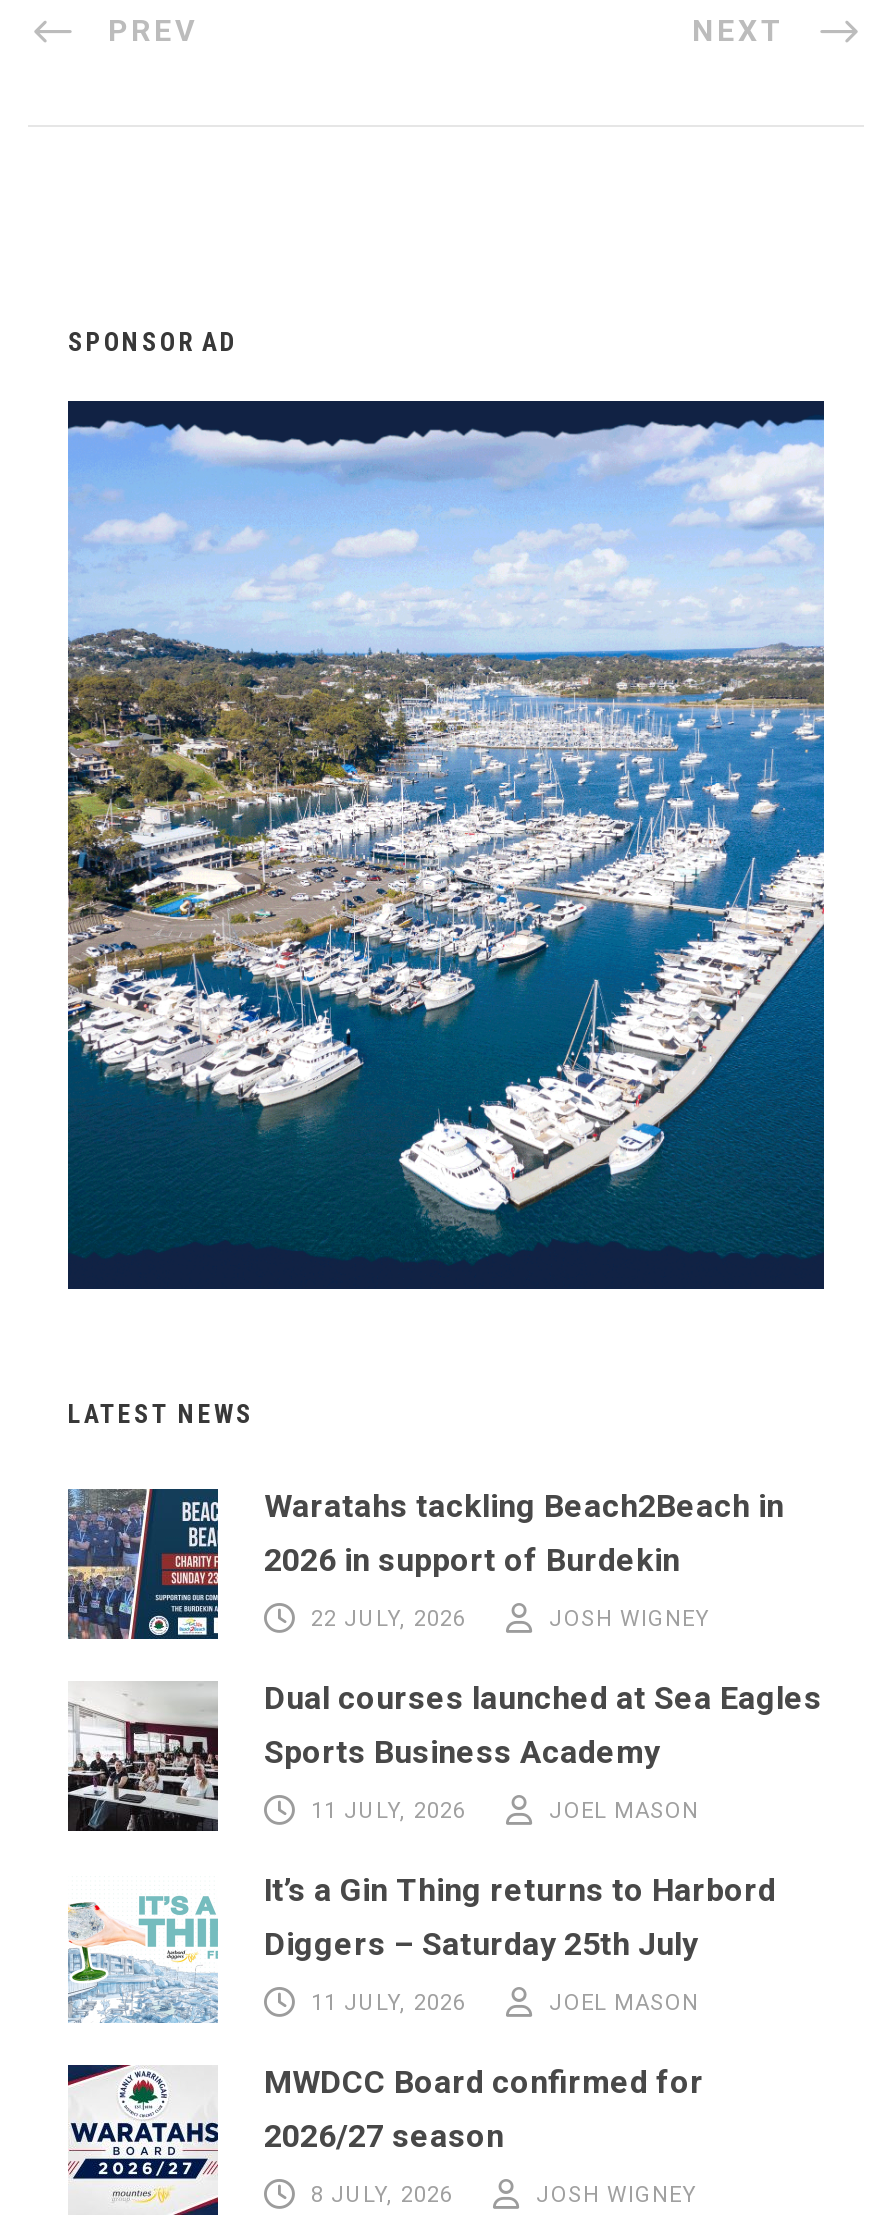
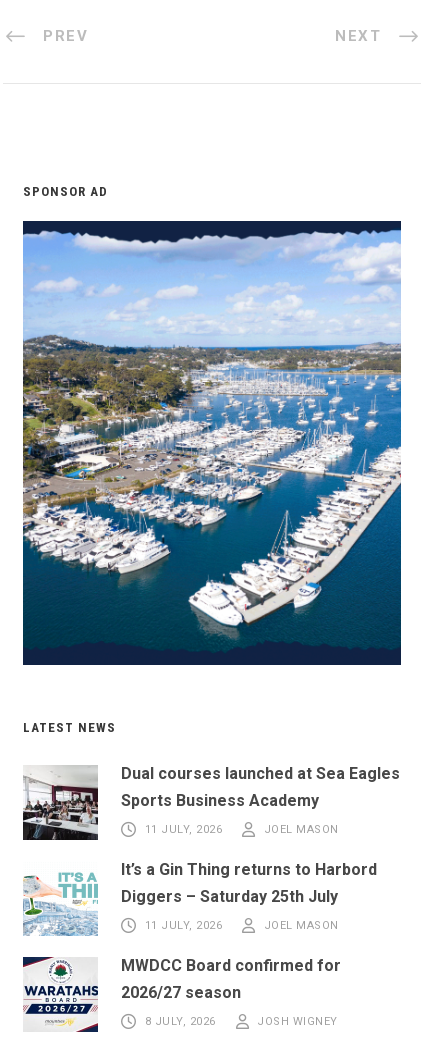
- [image]
- Waratahs tackling Beach2Beach in
- 2026 in support of Burdekin
- 22 JULY, 2026
- JOSH WIGNEY
